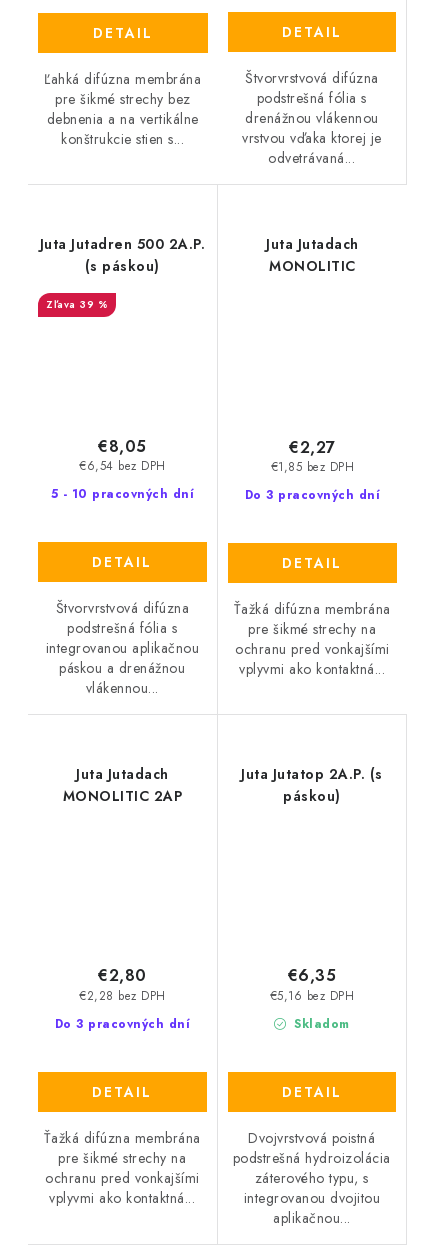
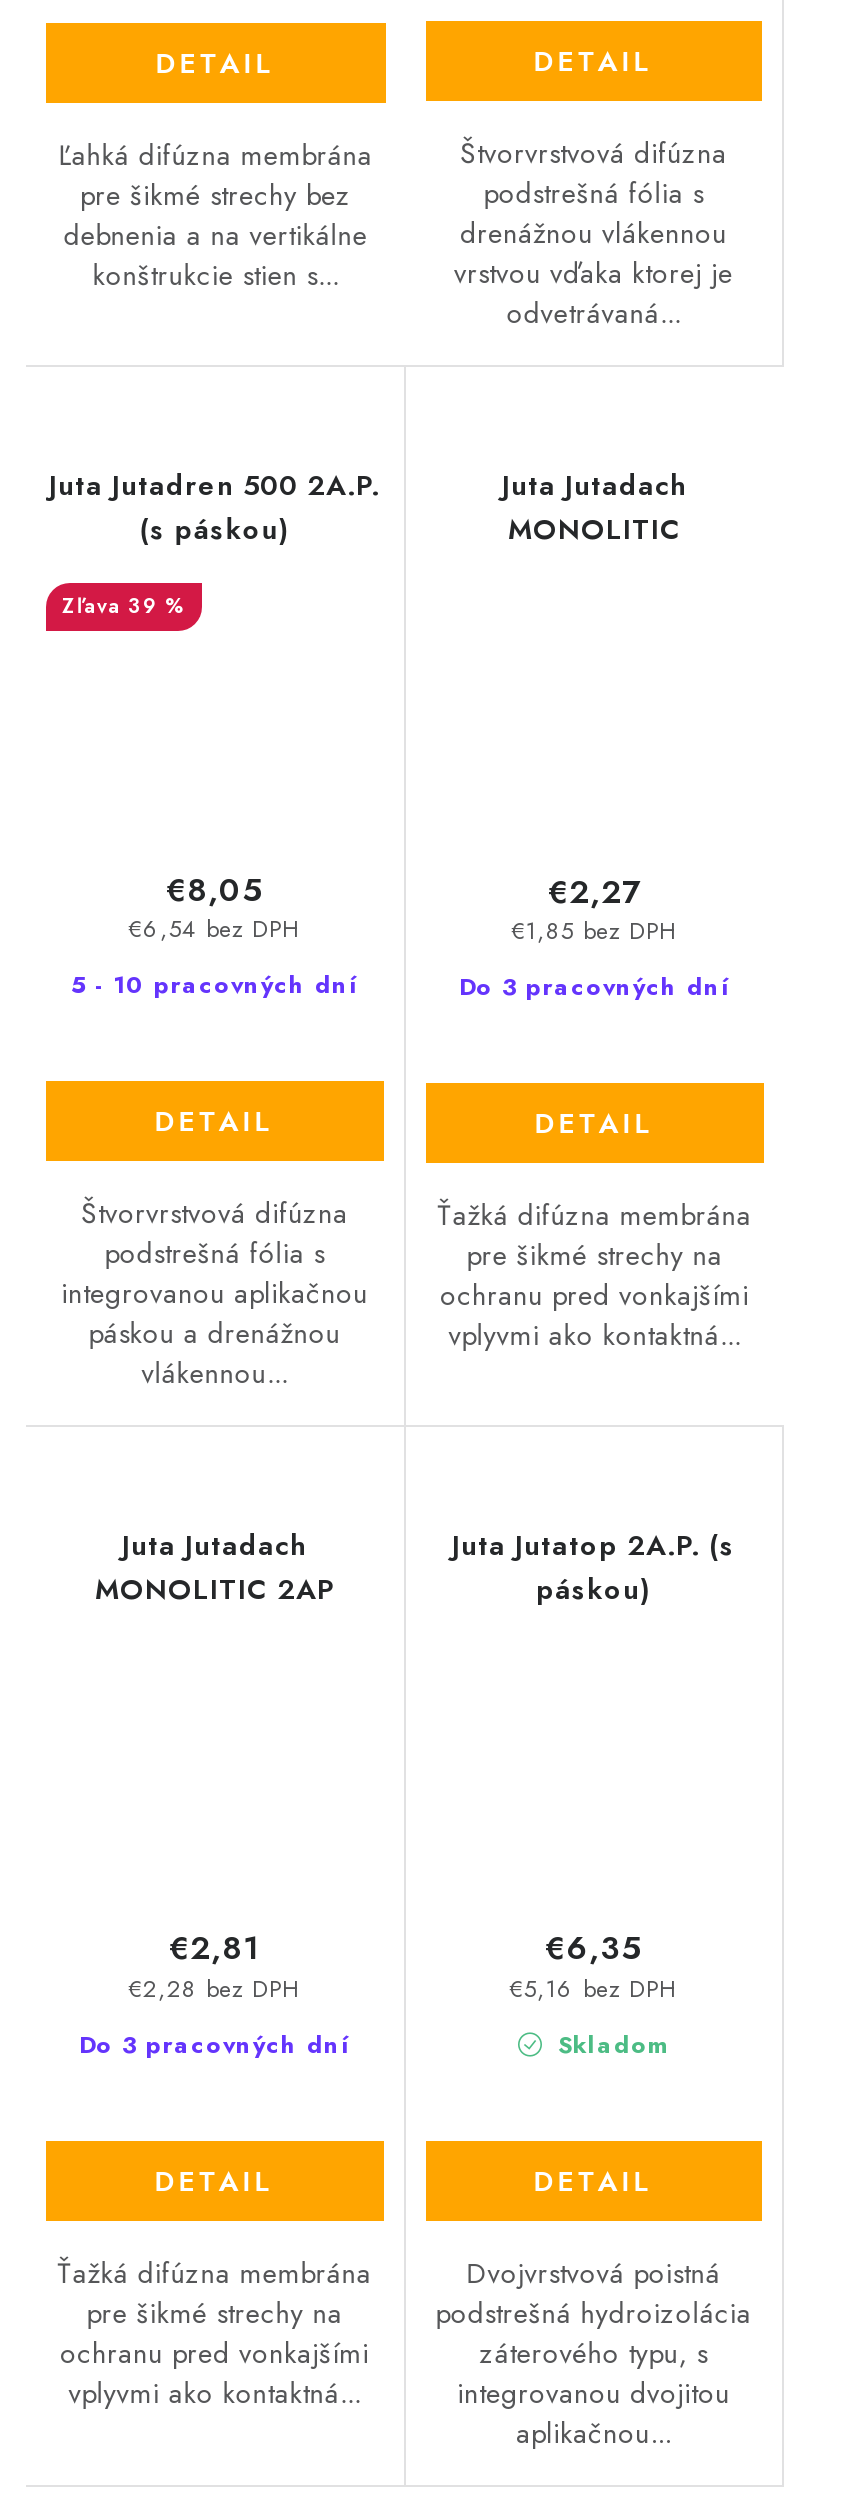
- €2,80
+ €2,81
